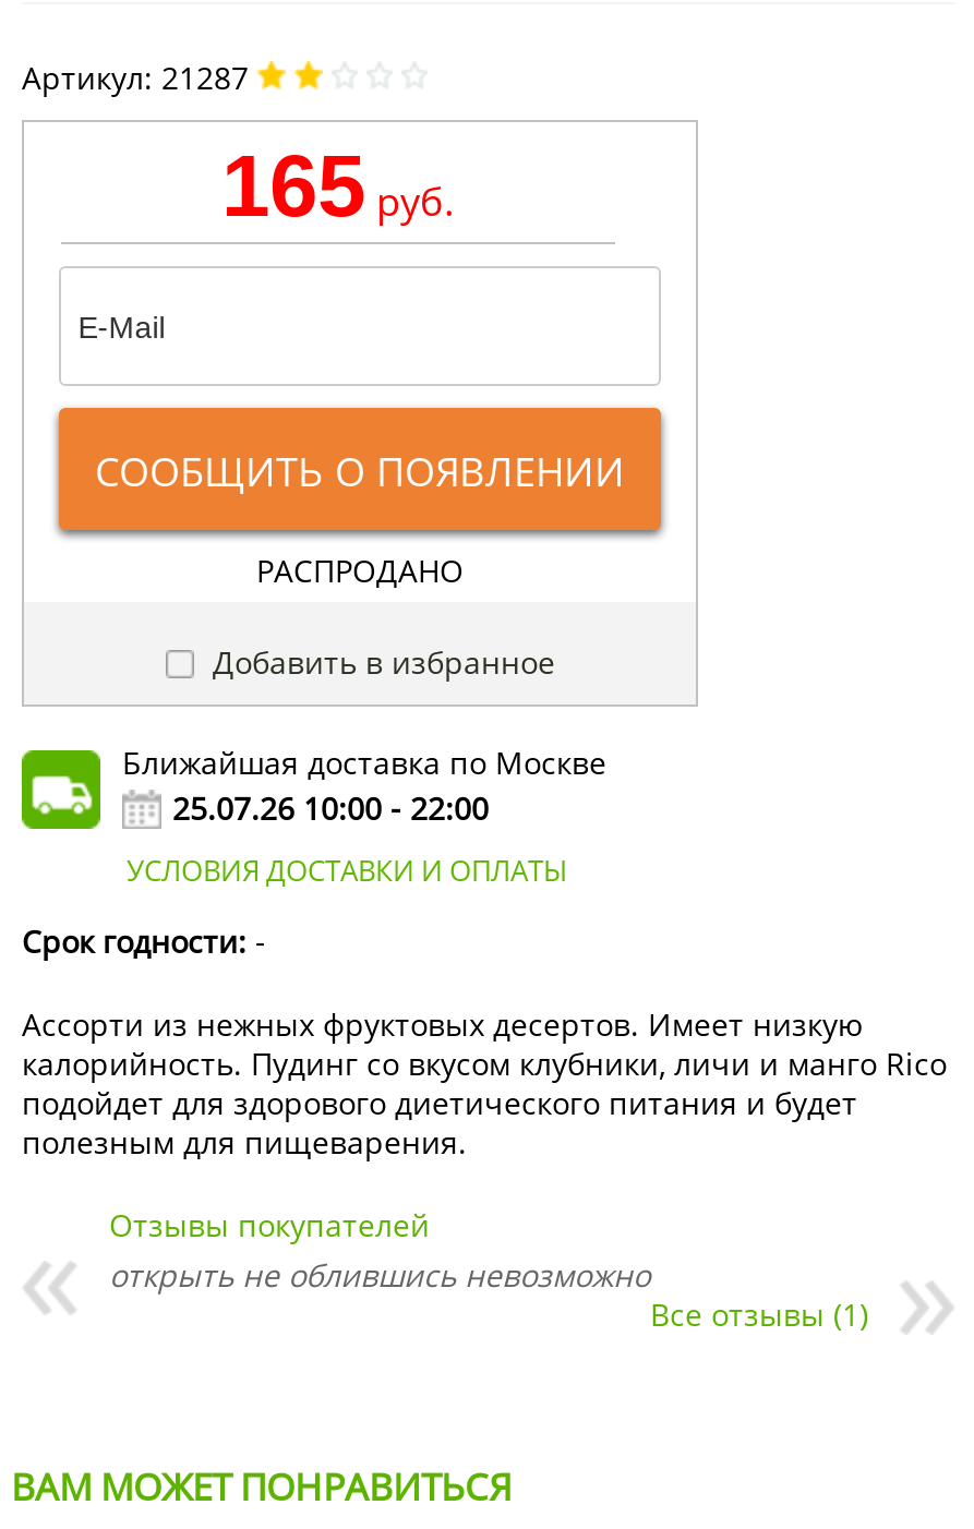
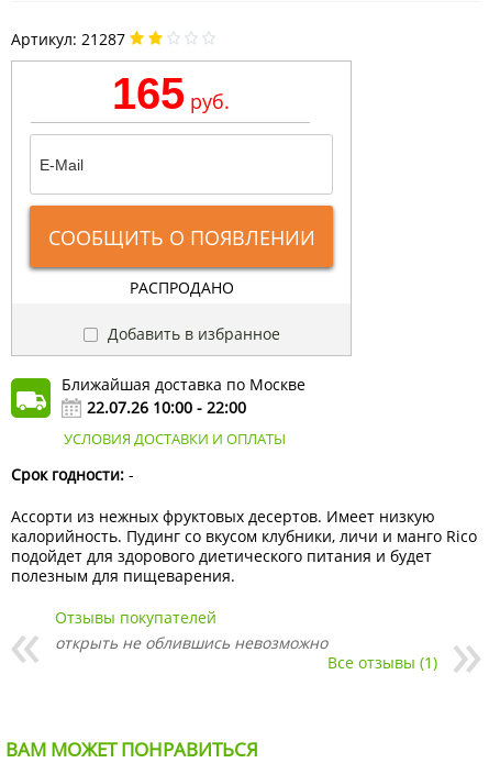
- 25.07.26 10:00 - 22:00
+ 22.07.26 10:00 - 22:00
